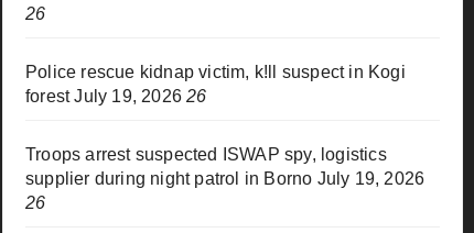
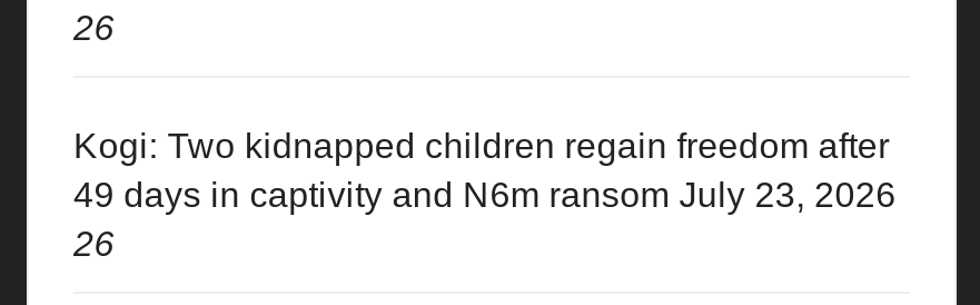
- Police rescue kidnap victim, k!ll suspect in Kogi
- forest July 19, 2026 26
- Troops arrest suspected ISWAP spy, logistics
- supplier during night patrol in Borno July 19, 2026
+ Kogi: Two kidnapped children regain freedom after
+ 49 days in captivity and N6m ransom July 23, 2026
